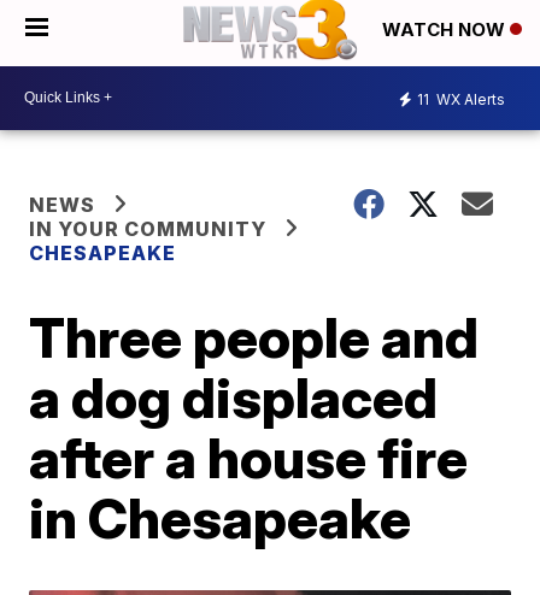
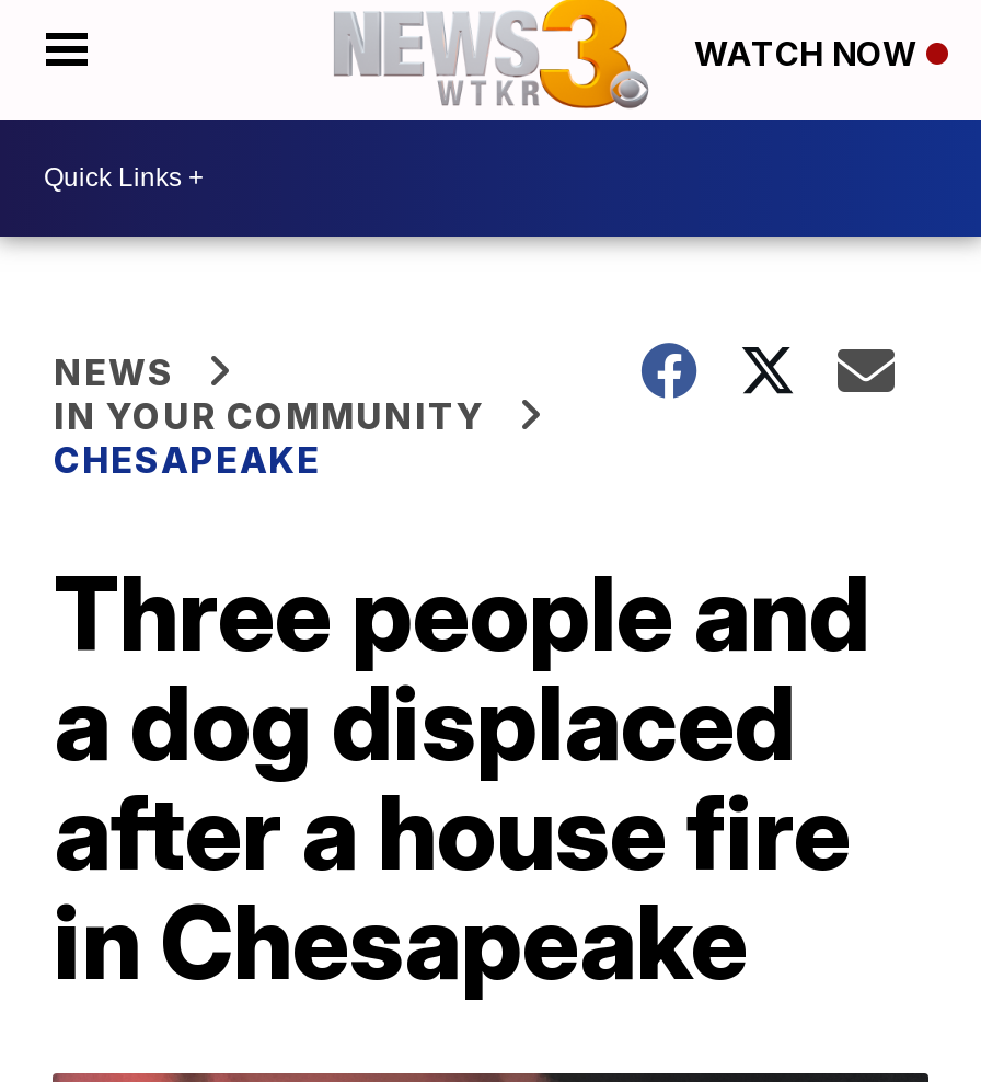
- 11 WX Alerts
